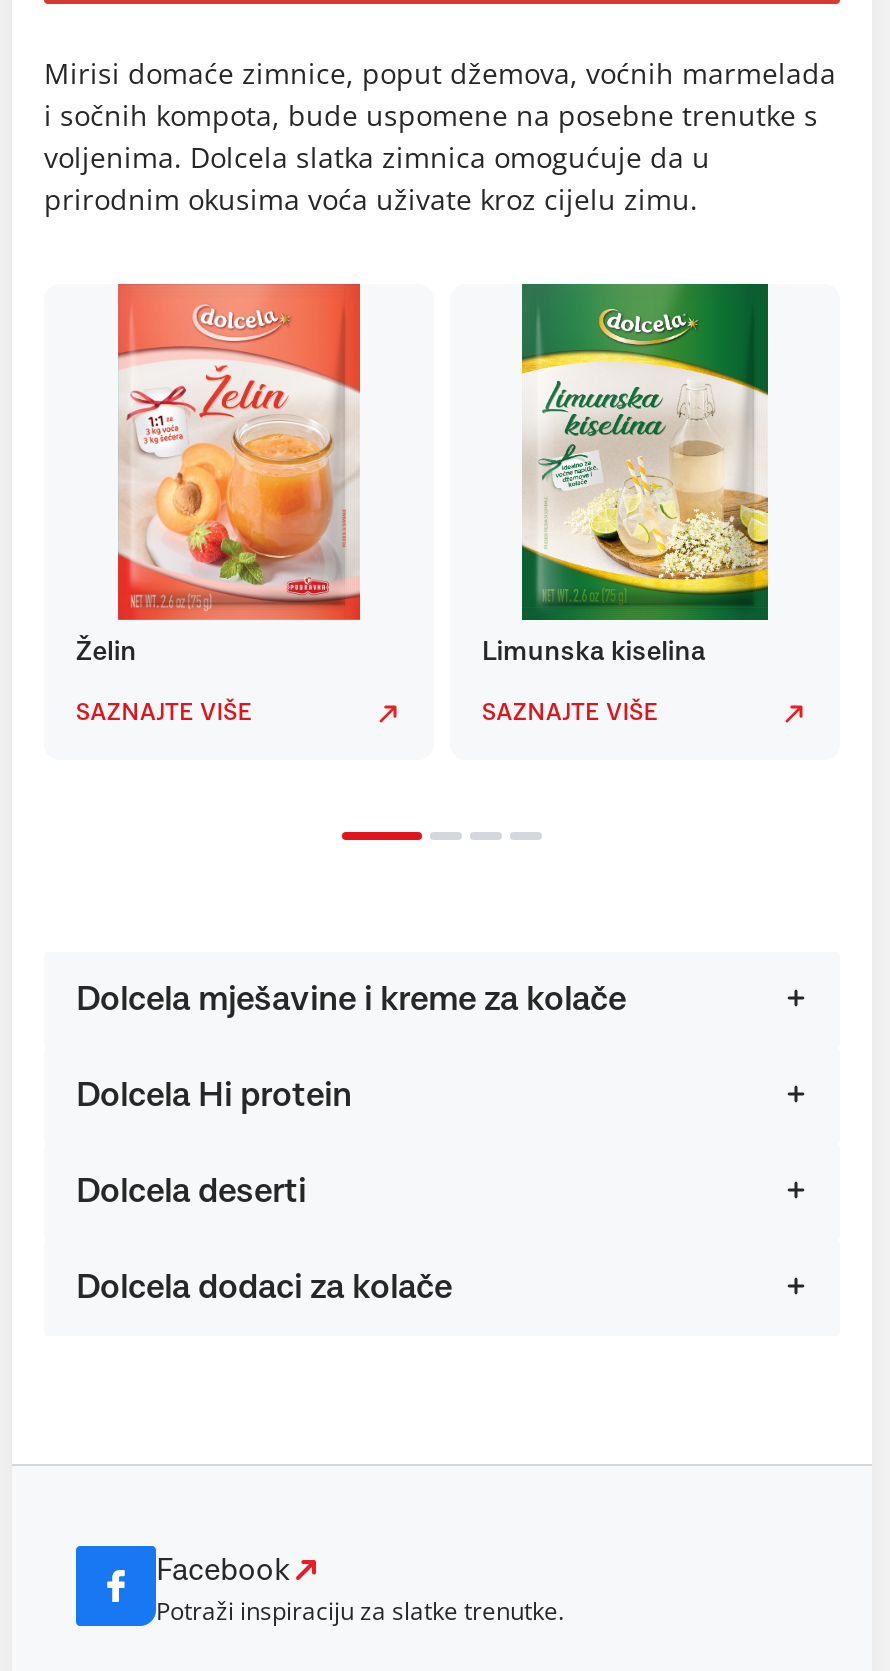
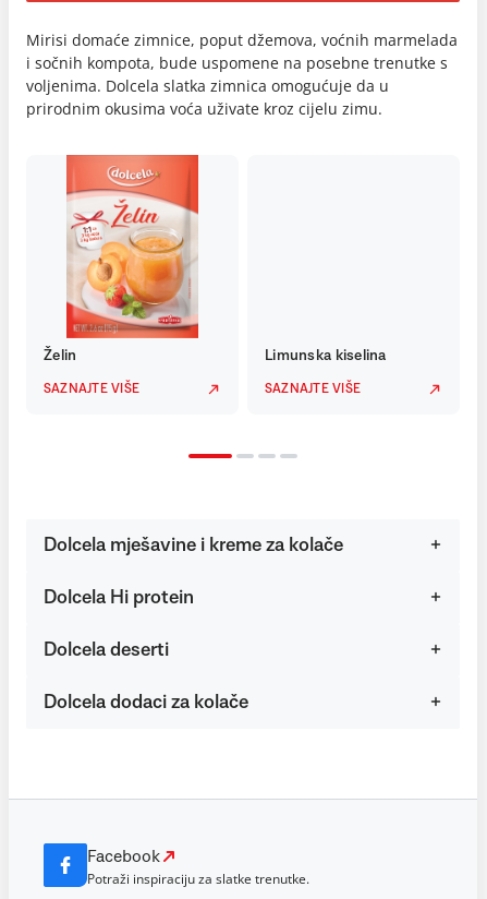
- [image]
